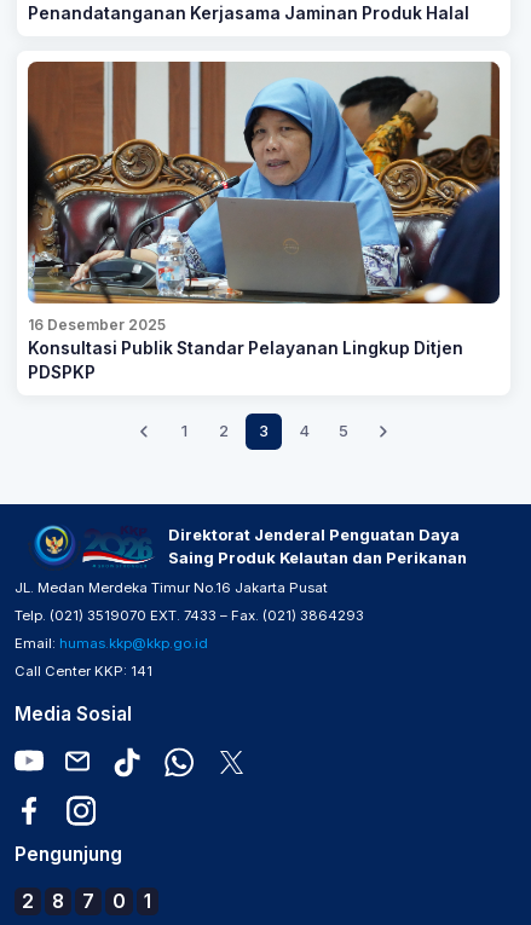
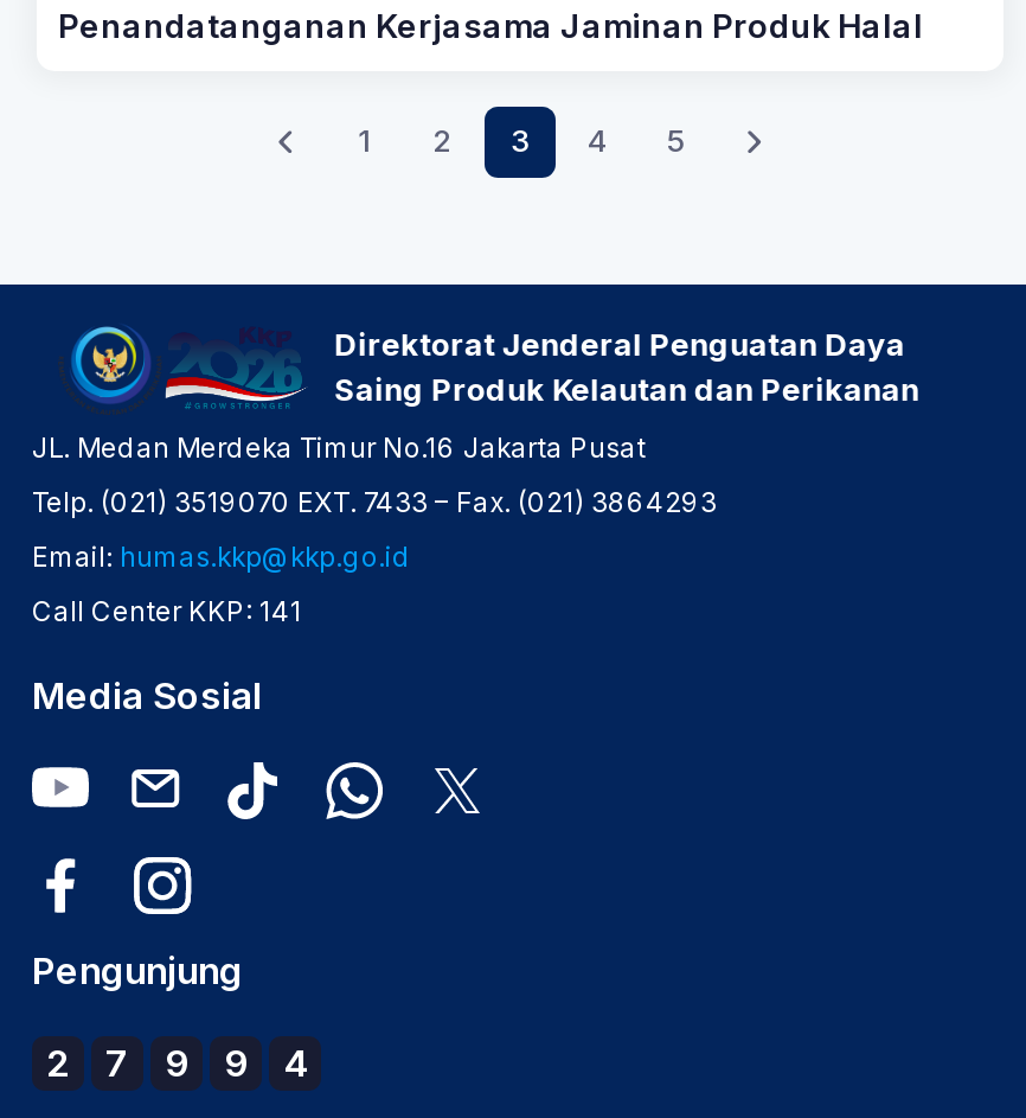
- [image]
- 16 Desember 2025
- Konsultasi Publik Standar Pelayanan Lingkup Ditjen
- PDSPKP

- 8

- 0
- 1
+ 9
+ 9
+ 4
